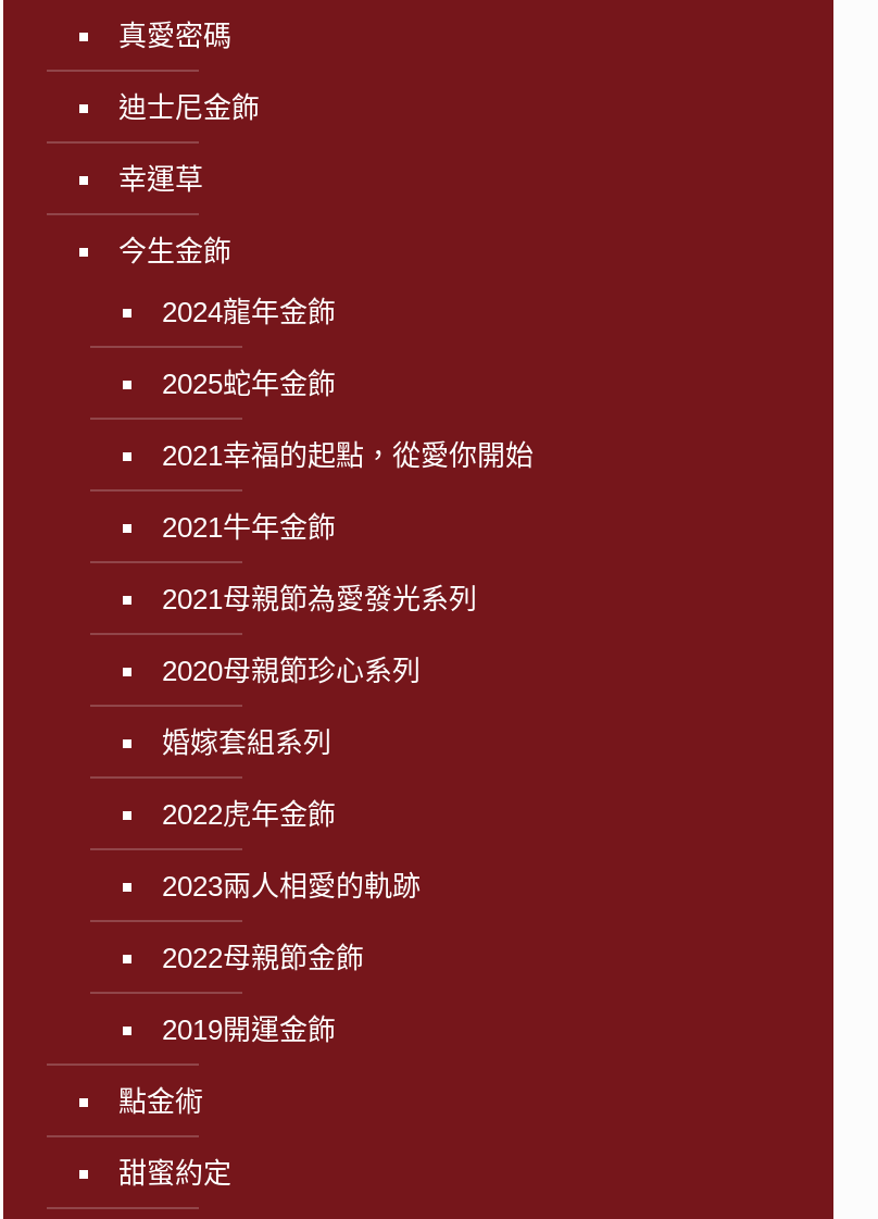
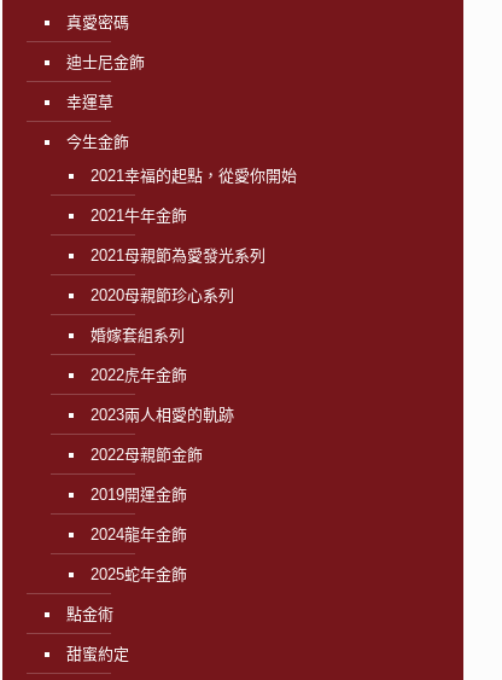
moved down: 2024龍年金飾 | 2025蛇年金飾

moved up: 2021幸福的起點，從愛你開始 | 2021牛年金飾 | 2021母親節為愛發光系列 | ... | 2022母親節金飾 | 2019開運金飾
